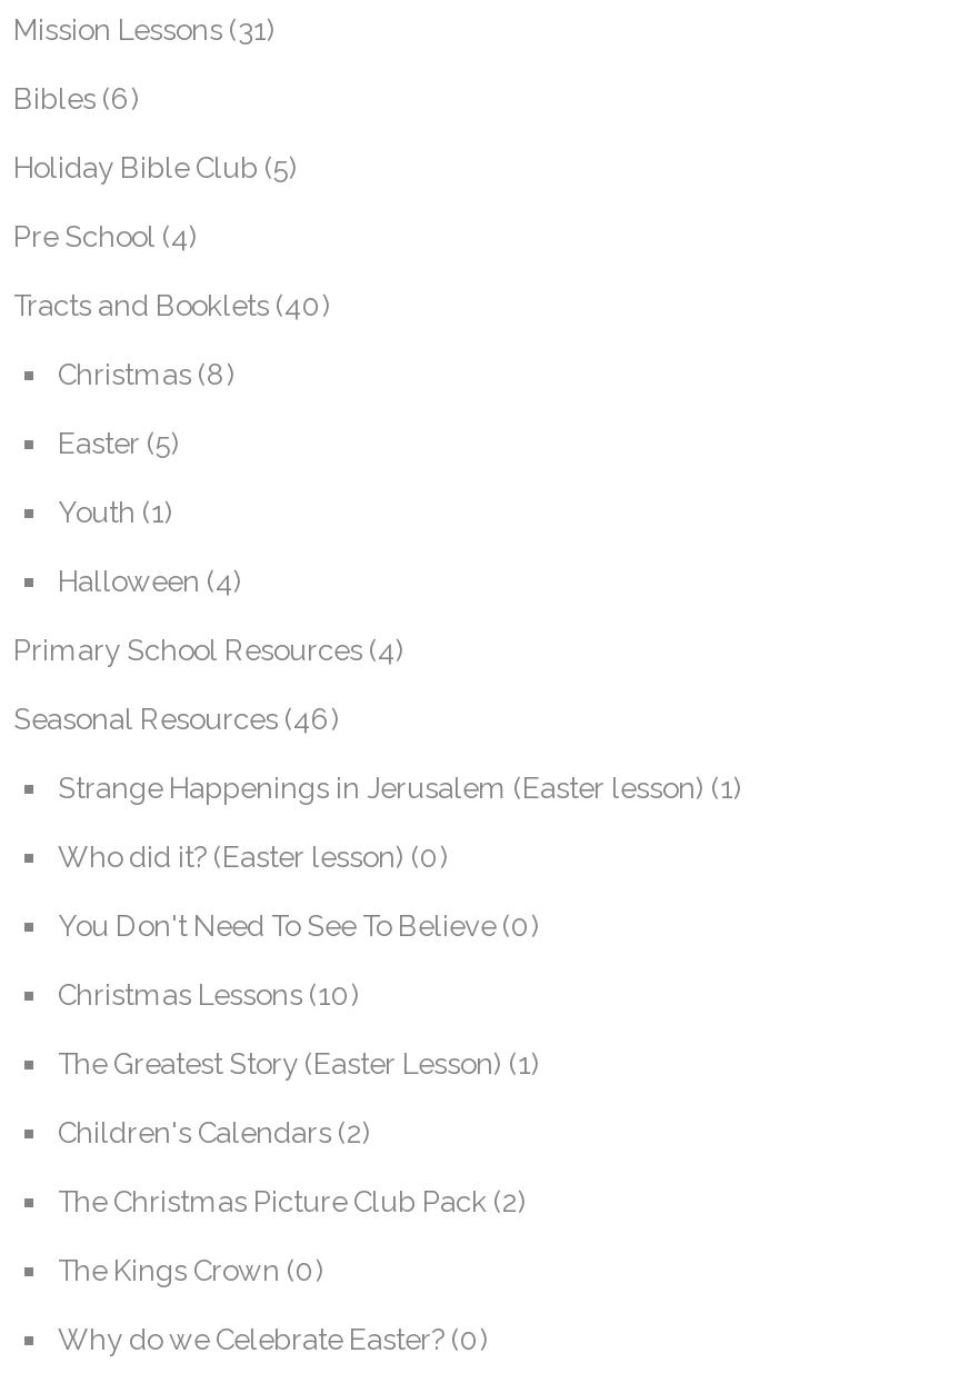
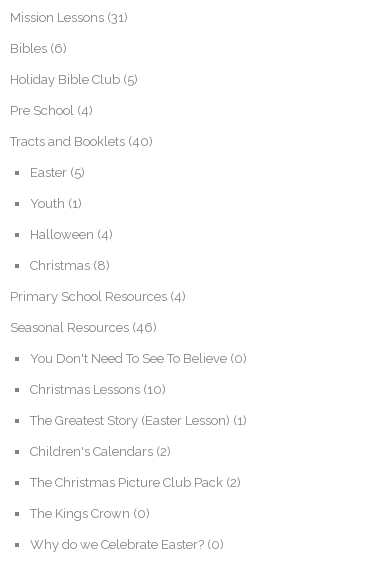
- Christmas (8)

+ Christmas (8)

- Strange Happenings in Jerusalem (Easter lesson) (1)
- Who did it? (Easter lesson) (0)
